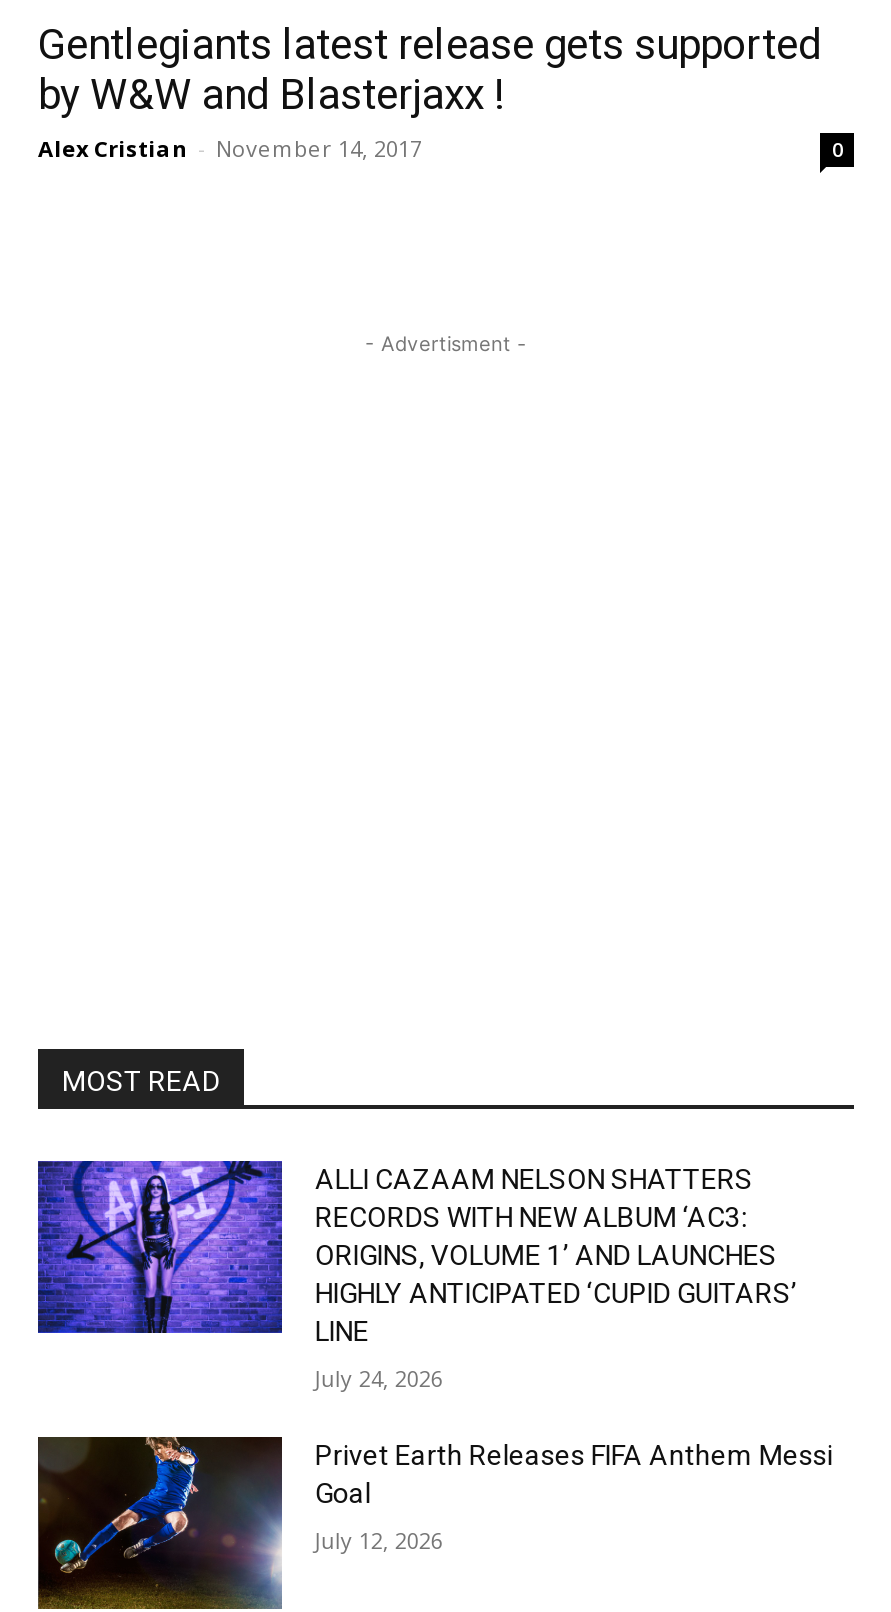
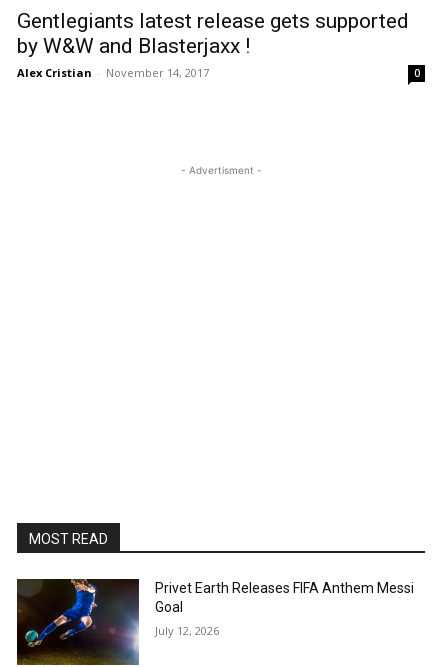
- [image]
- ALLI CAZAAM NELSON SHATTERS
- RECORDS WITH NEW ALBUM ‘AC3:
- ORIGINS, VOLUME 1’ AND LAUNCHES
- HIGHLY ANTICIPATED ‘CUPID GUITARS’
- LINE
- July 24, 2026
